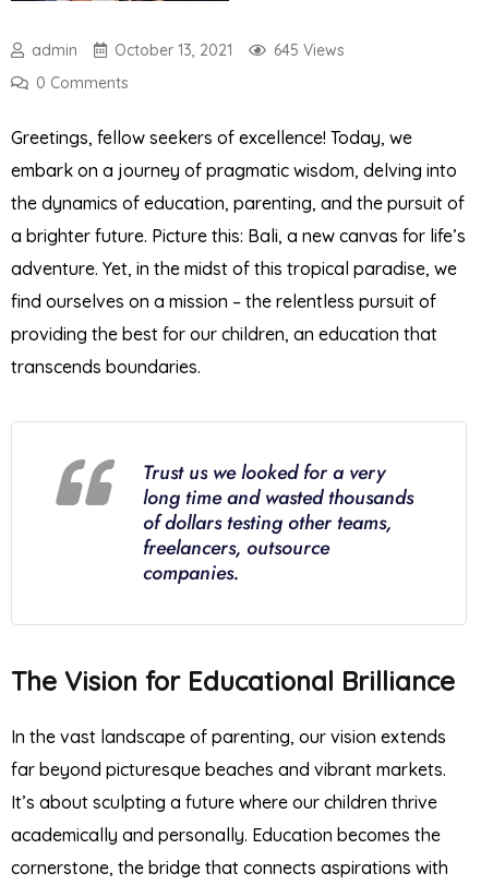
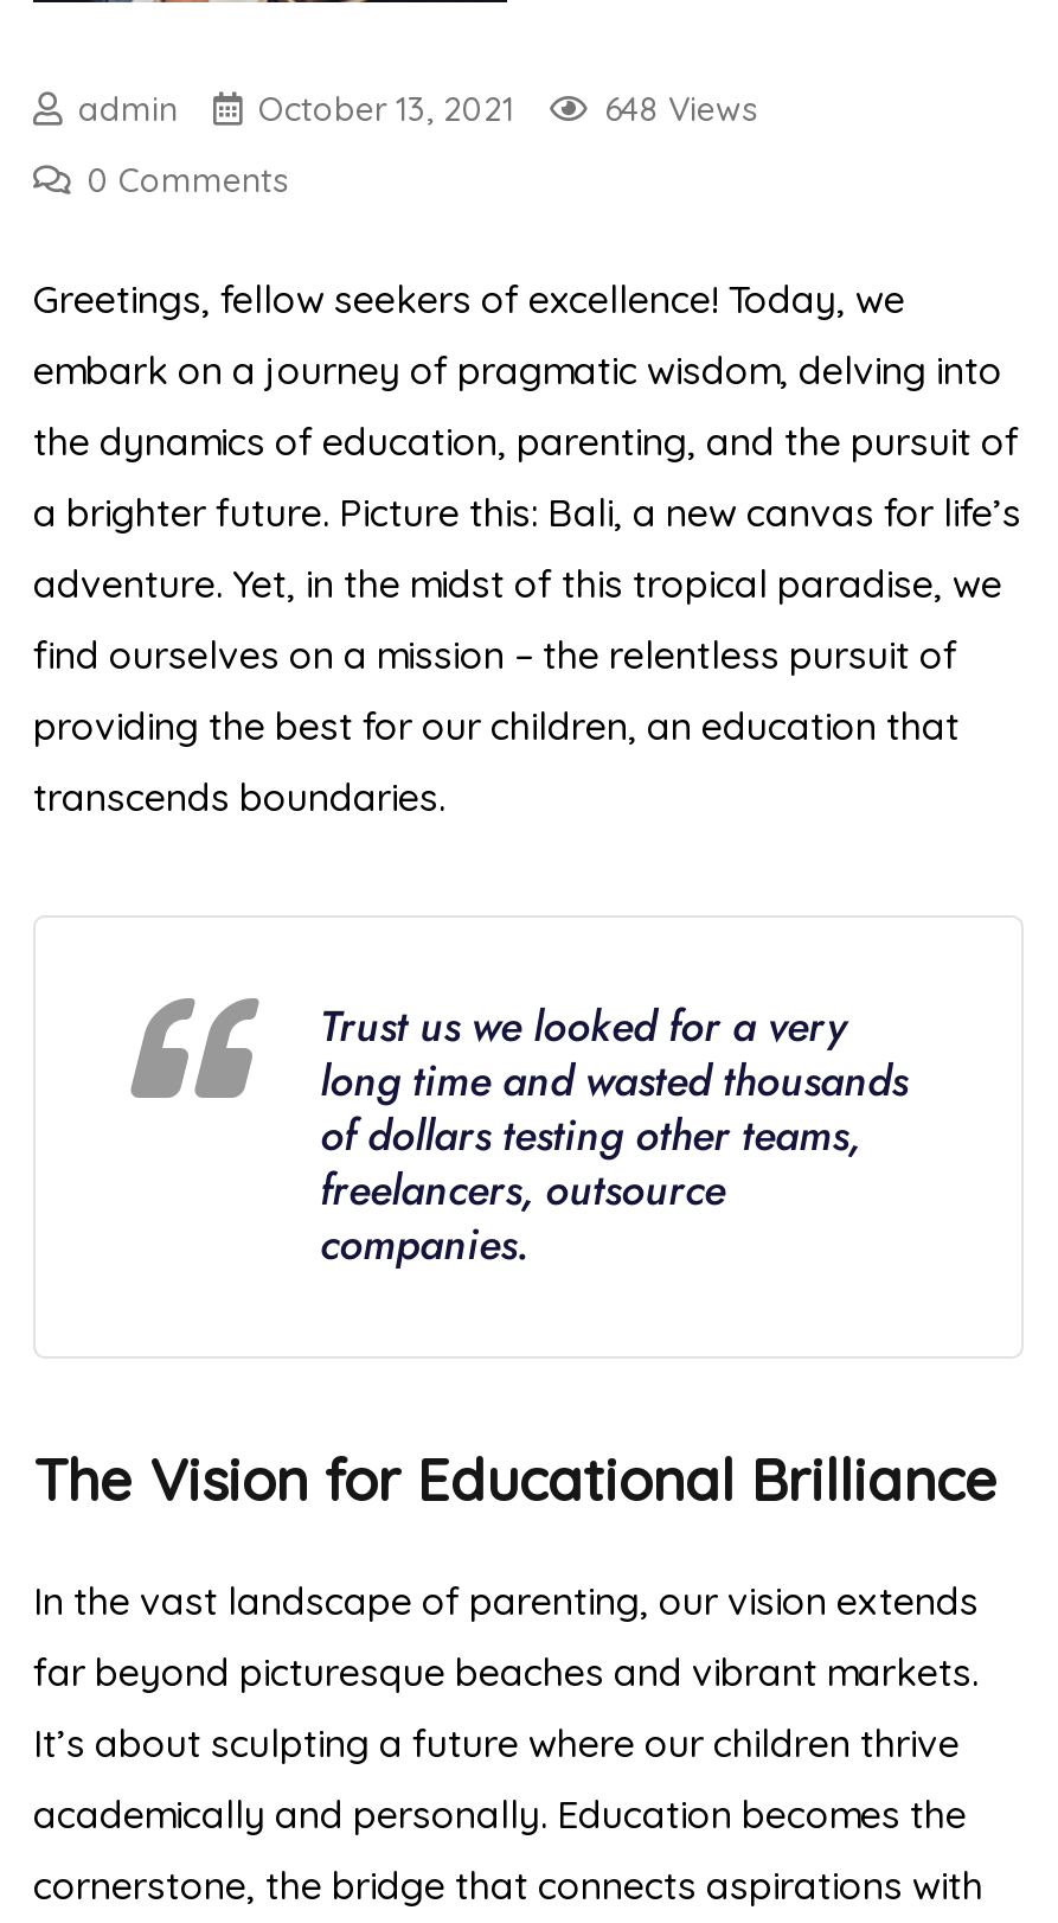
- 645 Views
+ 648 Views
